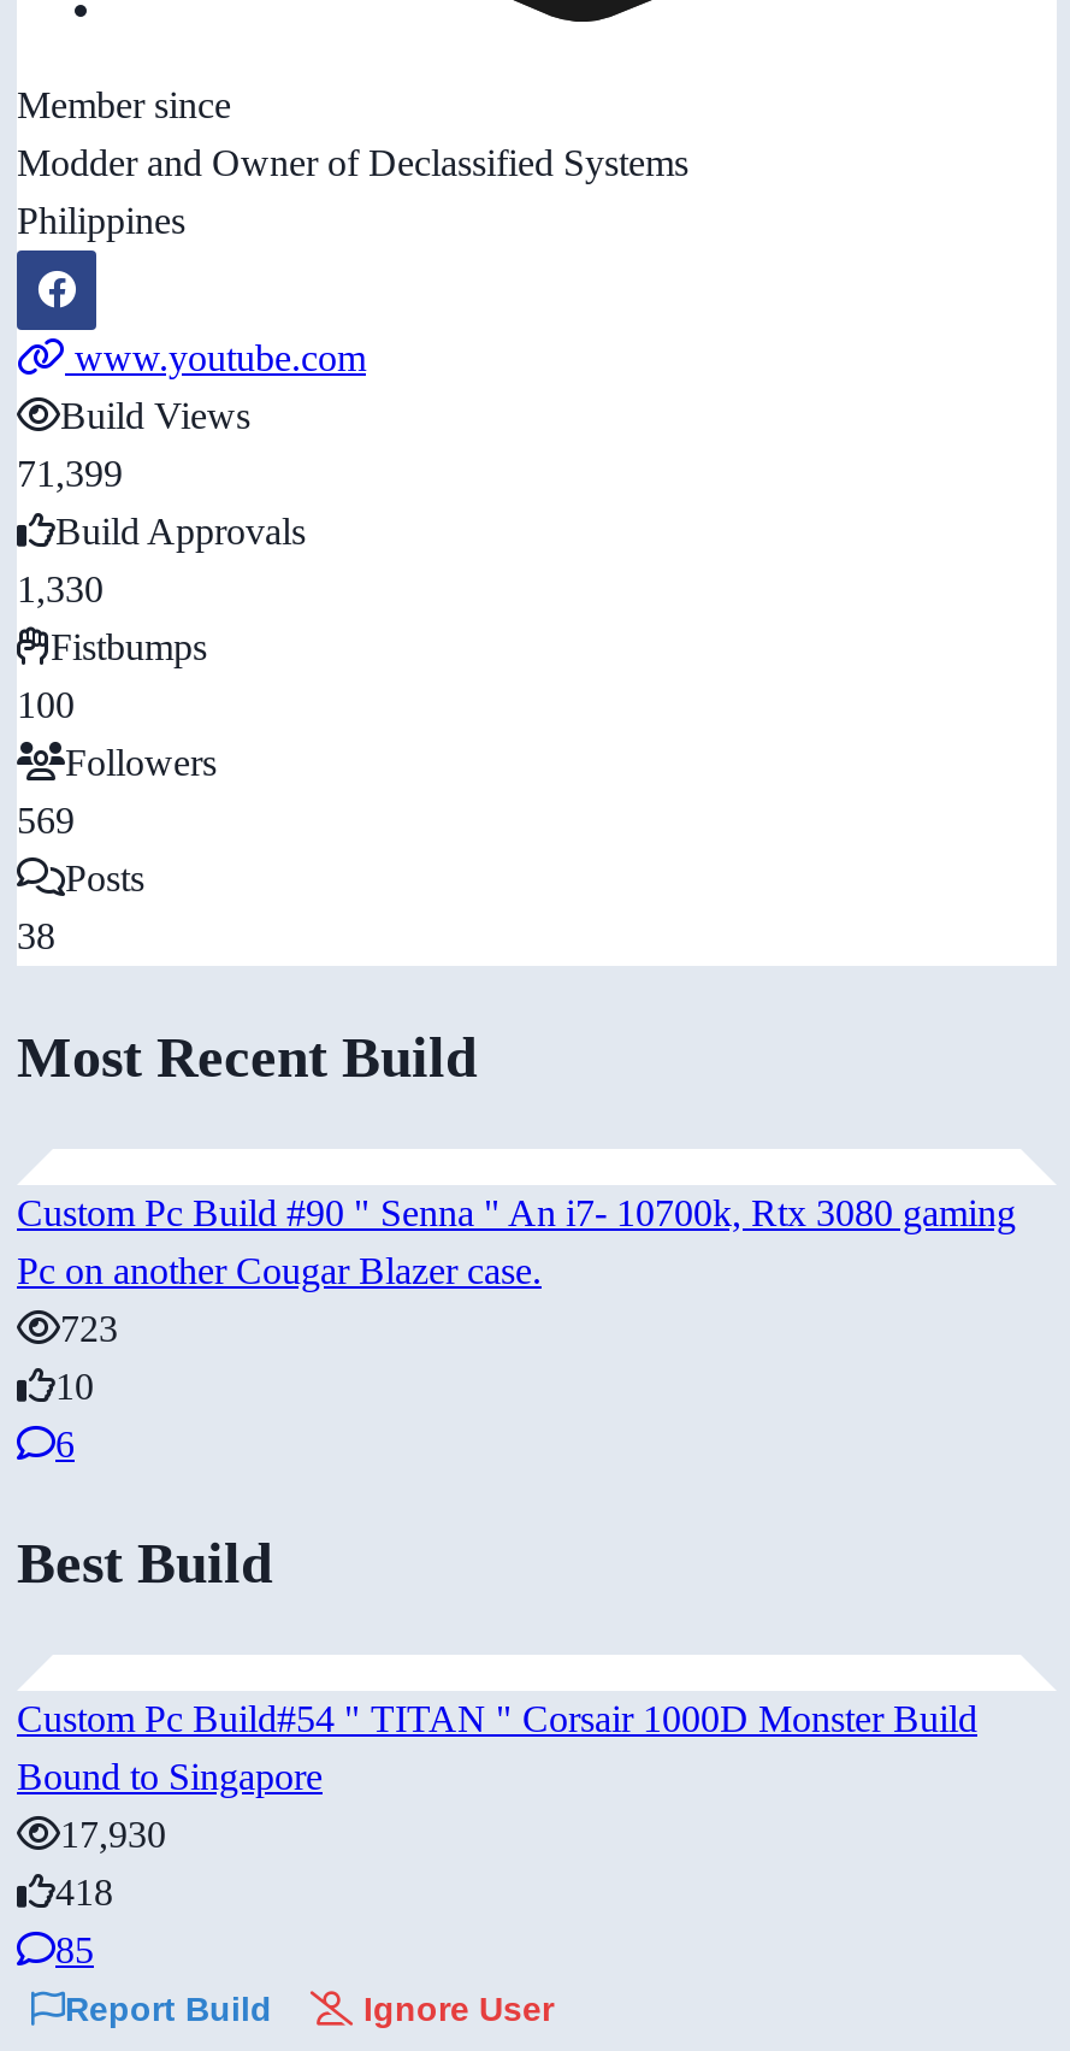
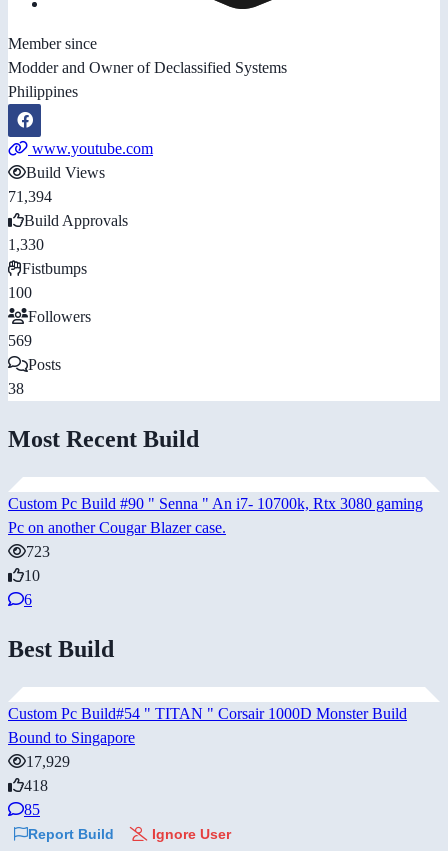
- 71,399
+ 71,394

- 17,930
+ 17,929
